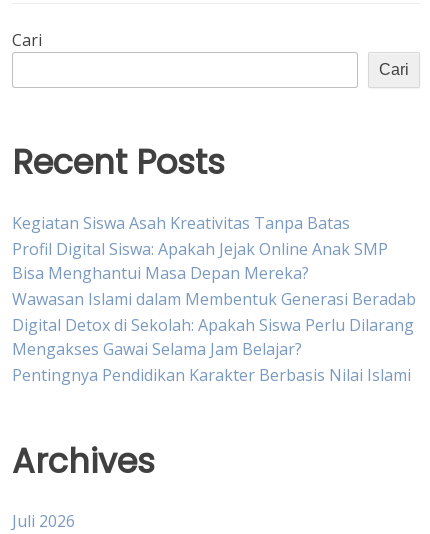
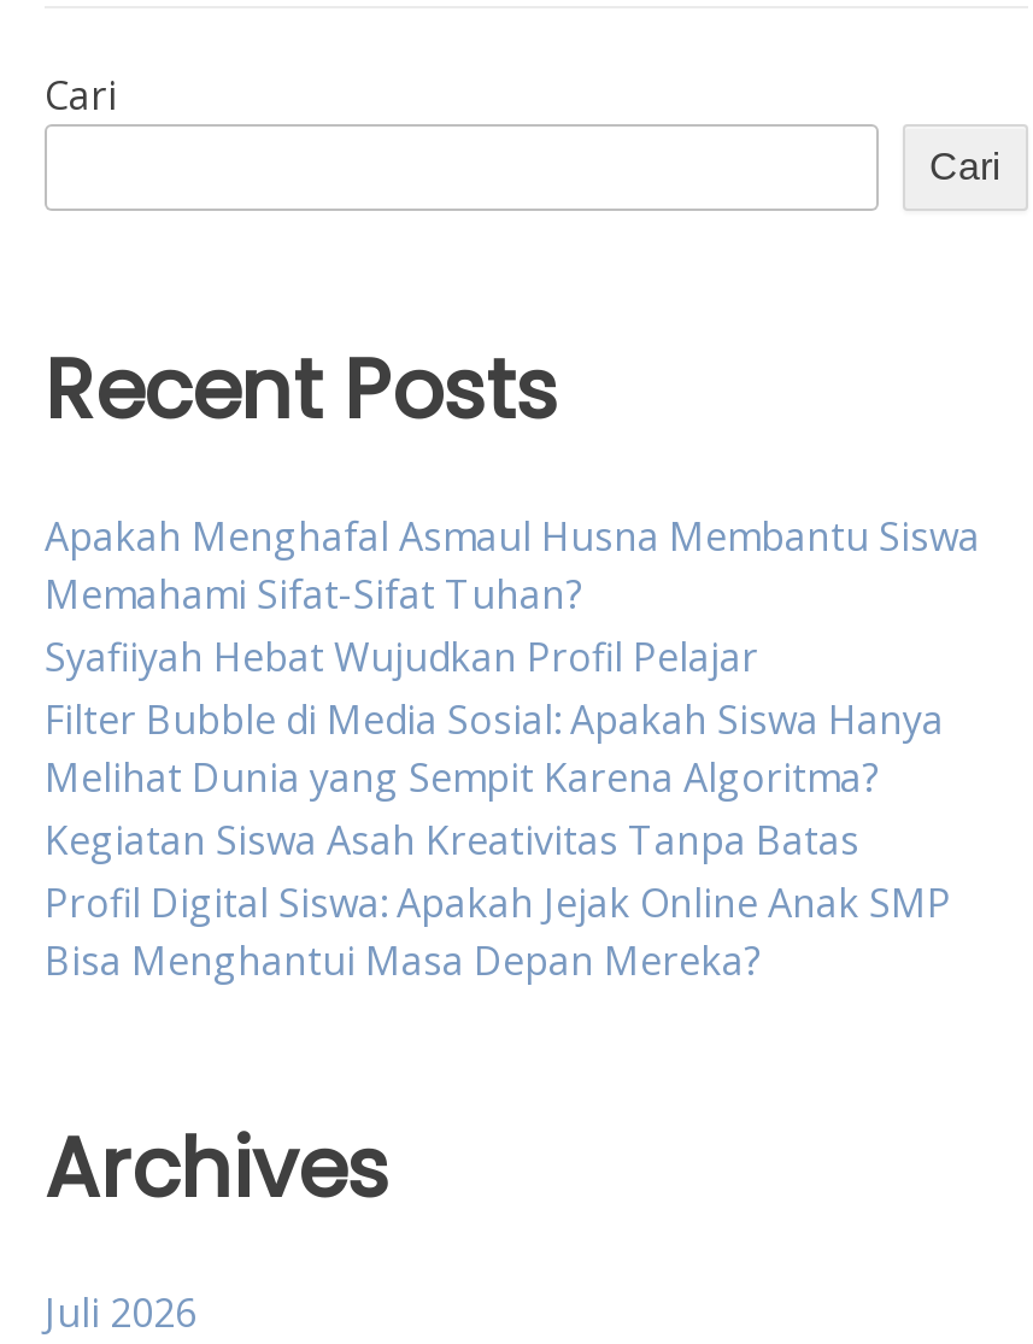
+ Apakah Menghafal Asmaul Husna Membantu Siswa
+ Memahami Sifat-Sifat Tuhan?
+ Syafiiyah Hebat Wujudkan Profil Pelajar
+ Filter Bubble di Media Sosial: Apakah Siswa Hanya
+ Melihat Dunia yang Sempit Karena Algoritma?

moved down: Kegiatan Siswa Asah Kreativitas Tanpa Batas | Profil Digital Siswa: Apakah Jejak Online Anak SMP | Bisa Menghantui Masa Depan Mereka?

- Wawasan Islami dalam Membentuk Generasi Beradab
- Digital Detox di Sekolah: Apakah Siswa Perlu Dilarang
- Mengakses Gawai Selama Jam Belajar?
- Pentingnya Pendidikan Karakter Berbasis Nilai Islami
